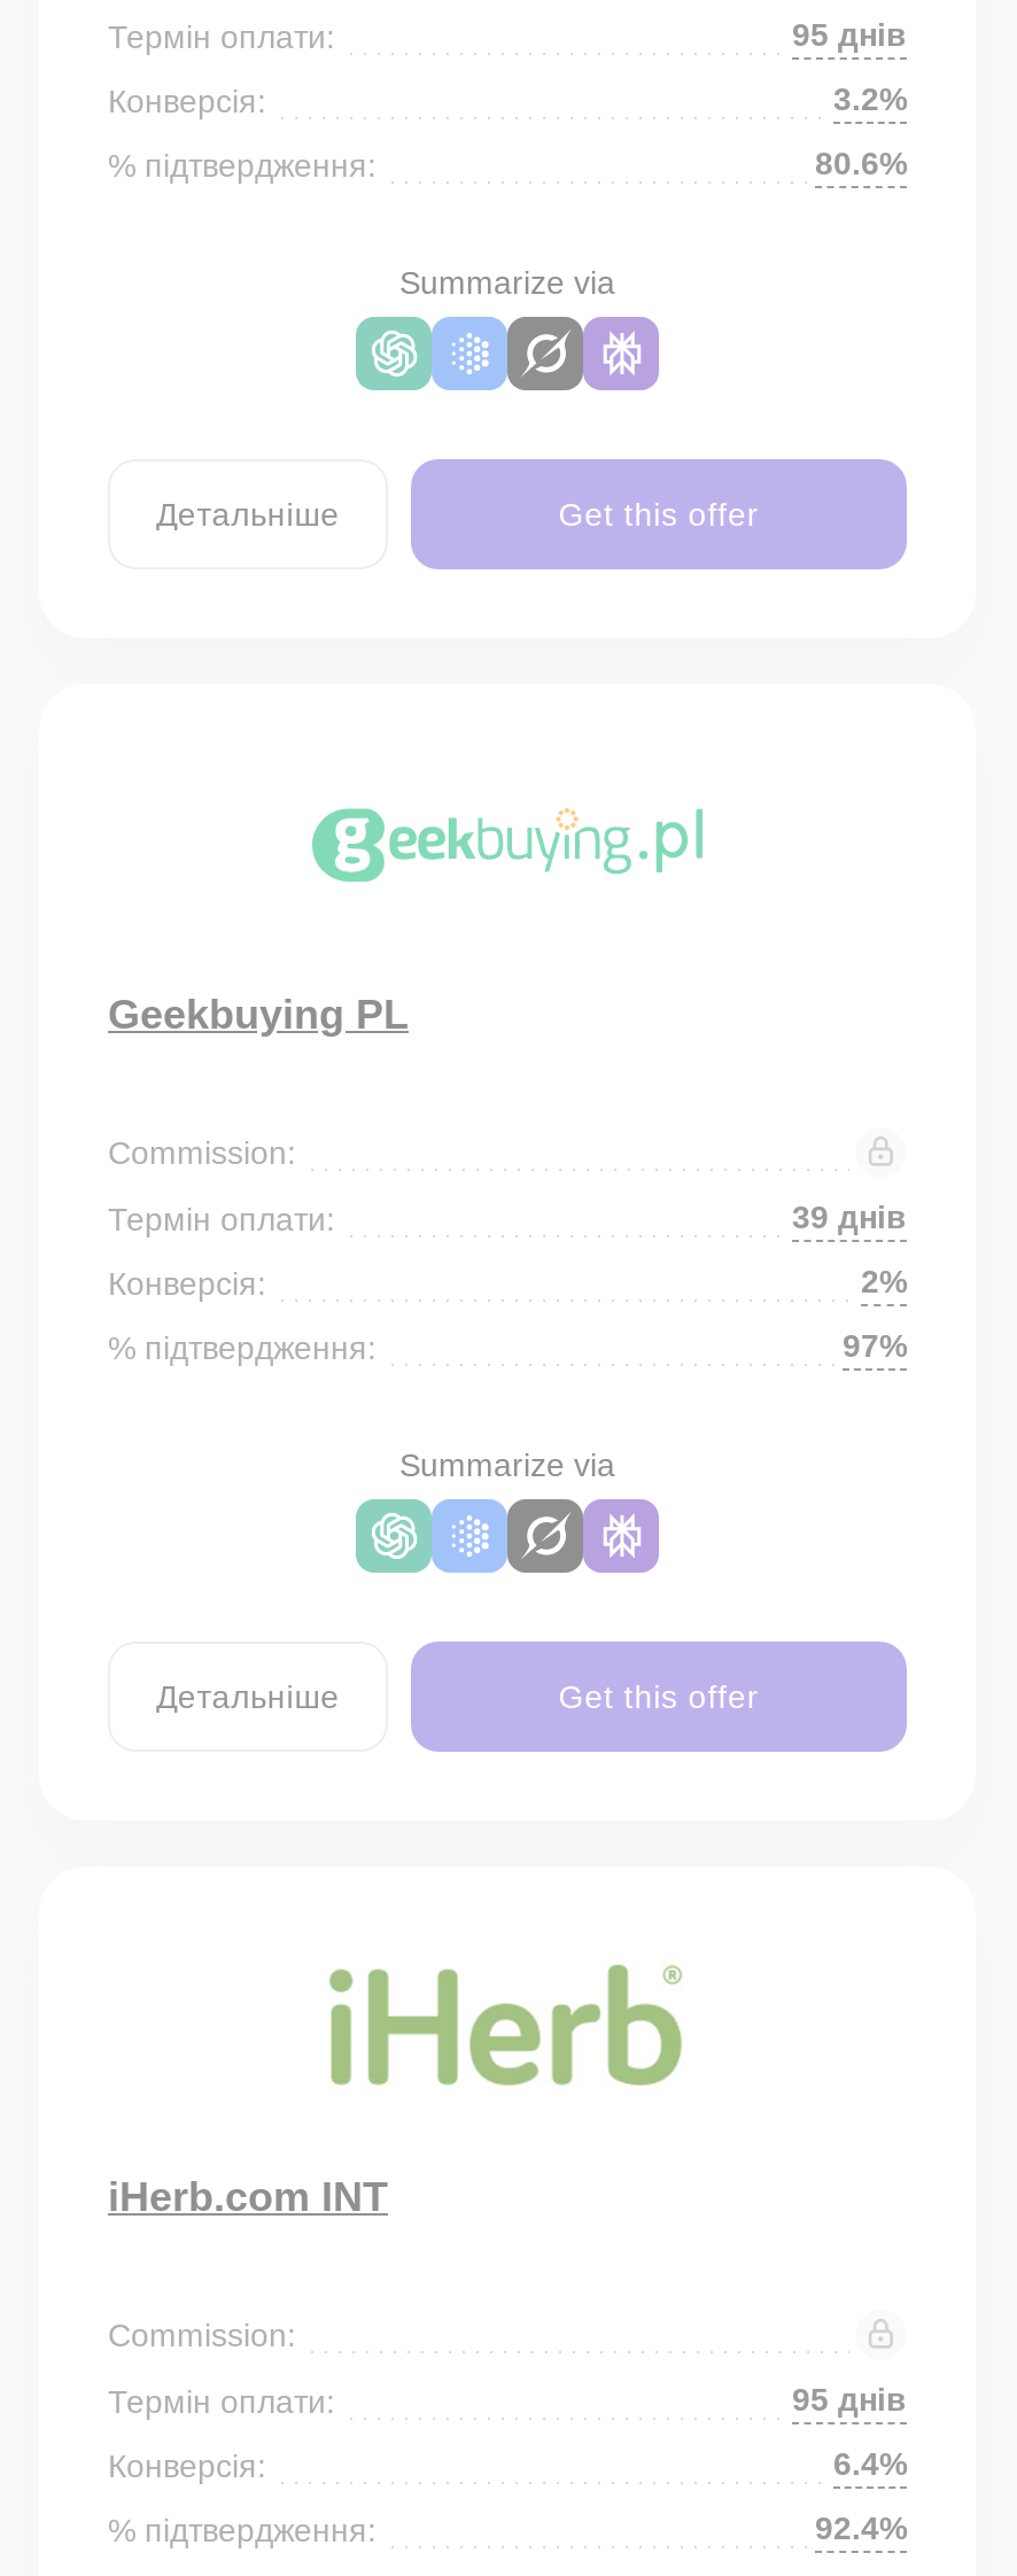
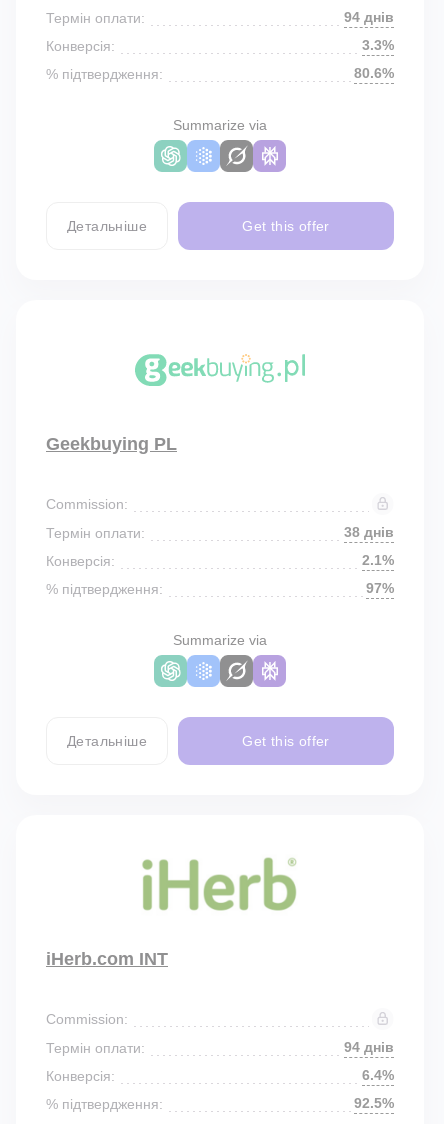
- 95 днів
+ 94 днів

- 3.2%
+ 3.3%

- 39 днів
+ 38 днів

- 2%
+ 2.1%

- 95 днів
+ 94 днів

- 92.4%
+ 92.5%
